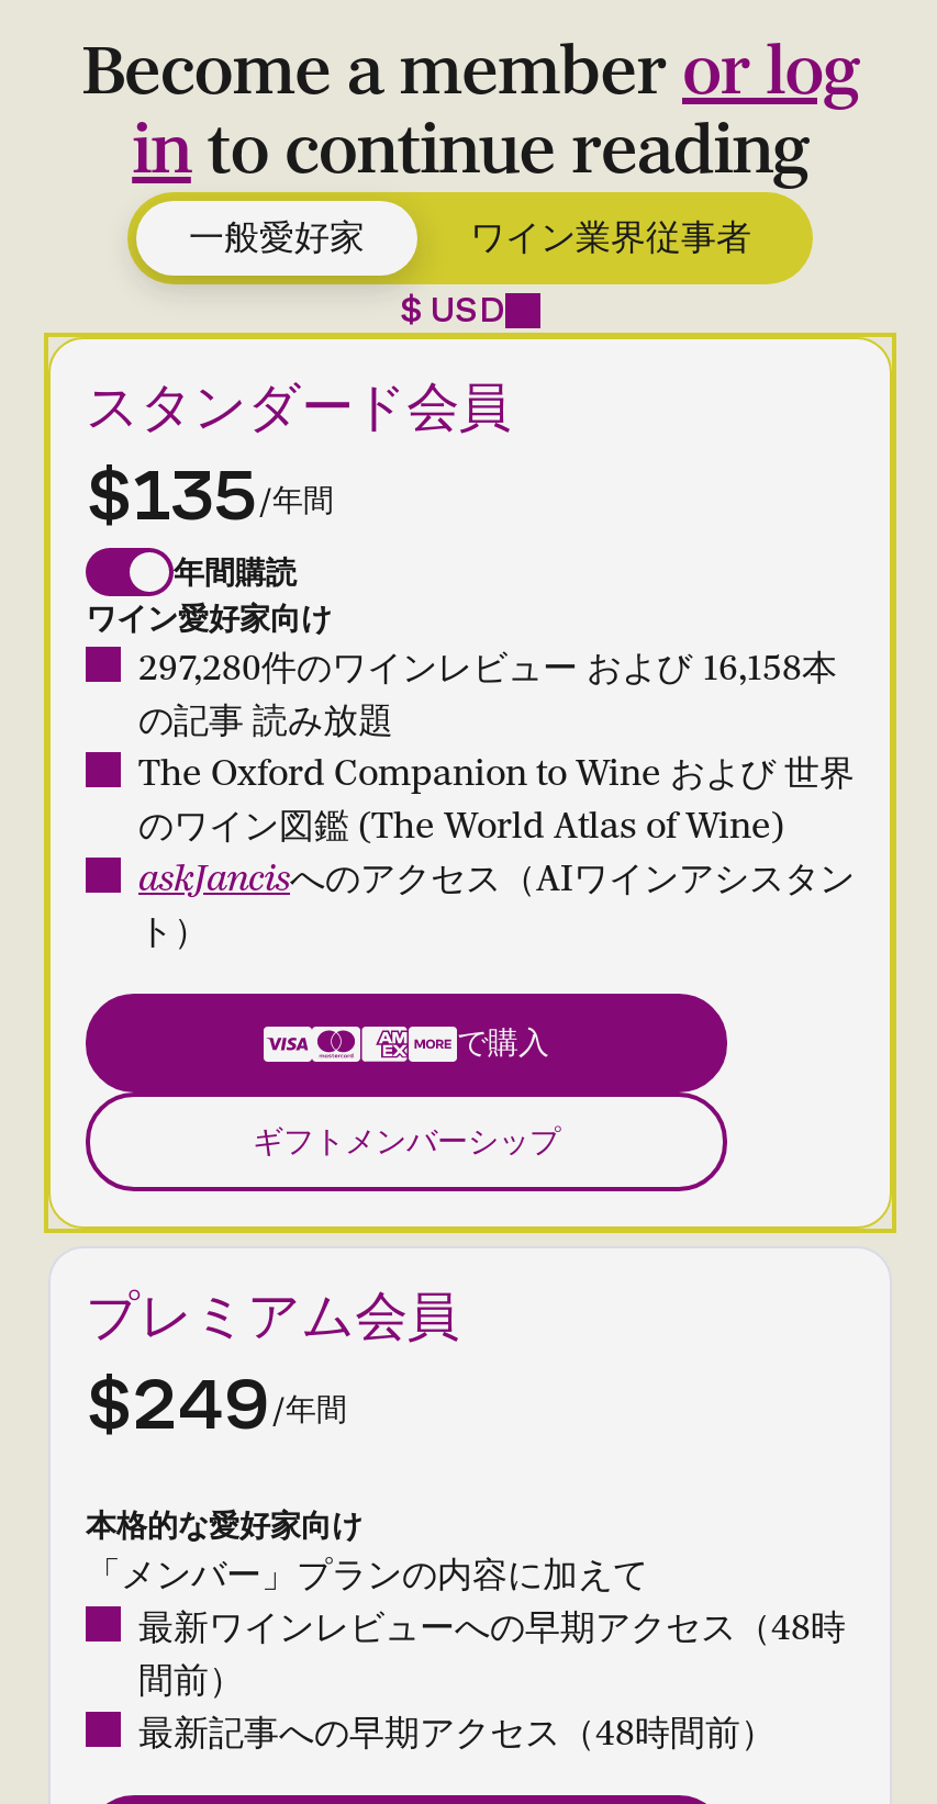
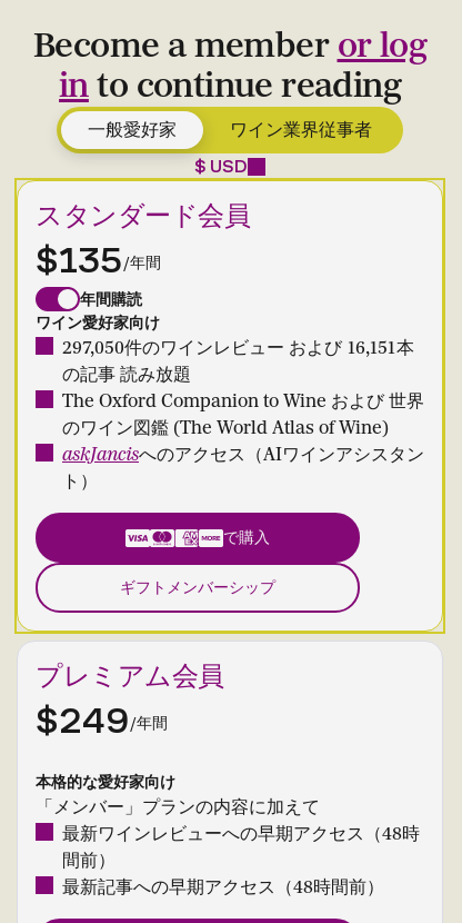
- 297,280件のワインレビュー および 16,158本
+ 297,050件のワインレビュー および 16,151本
